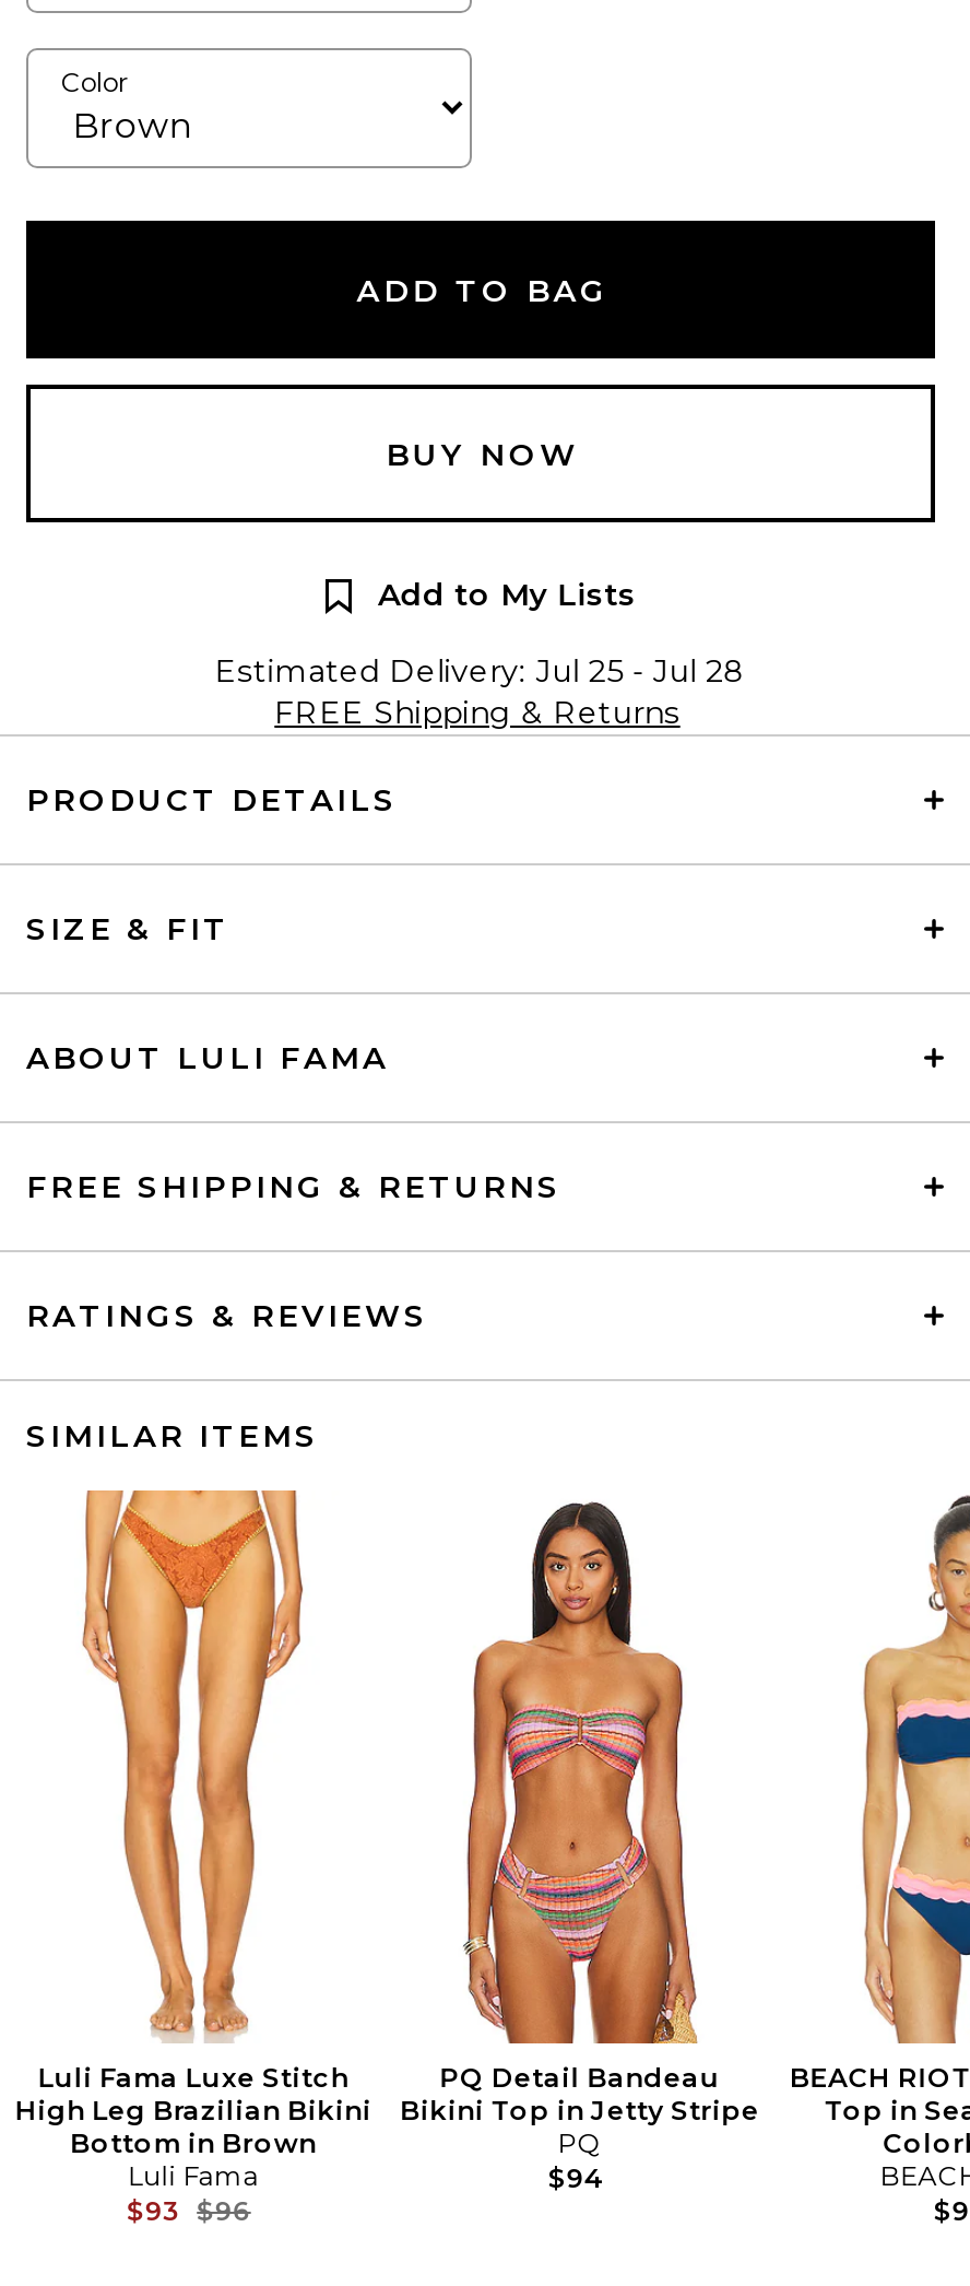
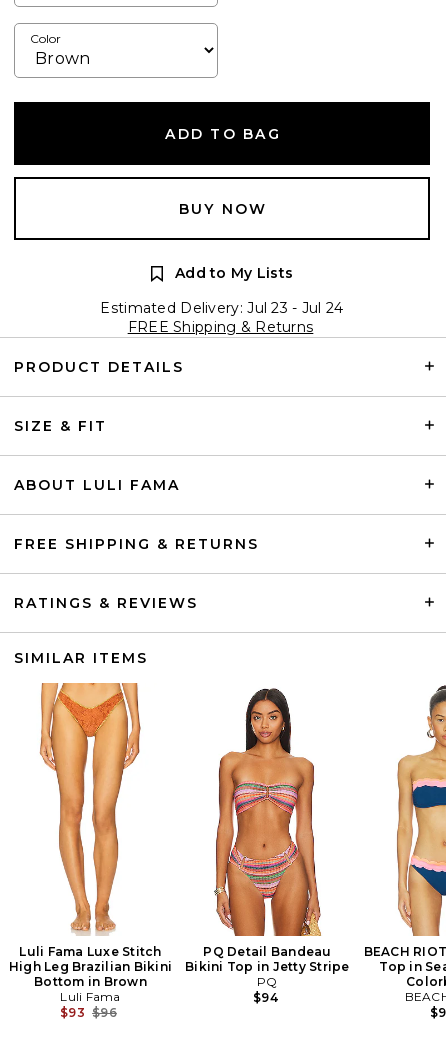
- Estimated Delivery: Jul 25 - Jul 28
+ Estimated Delivery: Jul 23 - Jul 24
